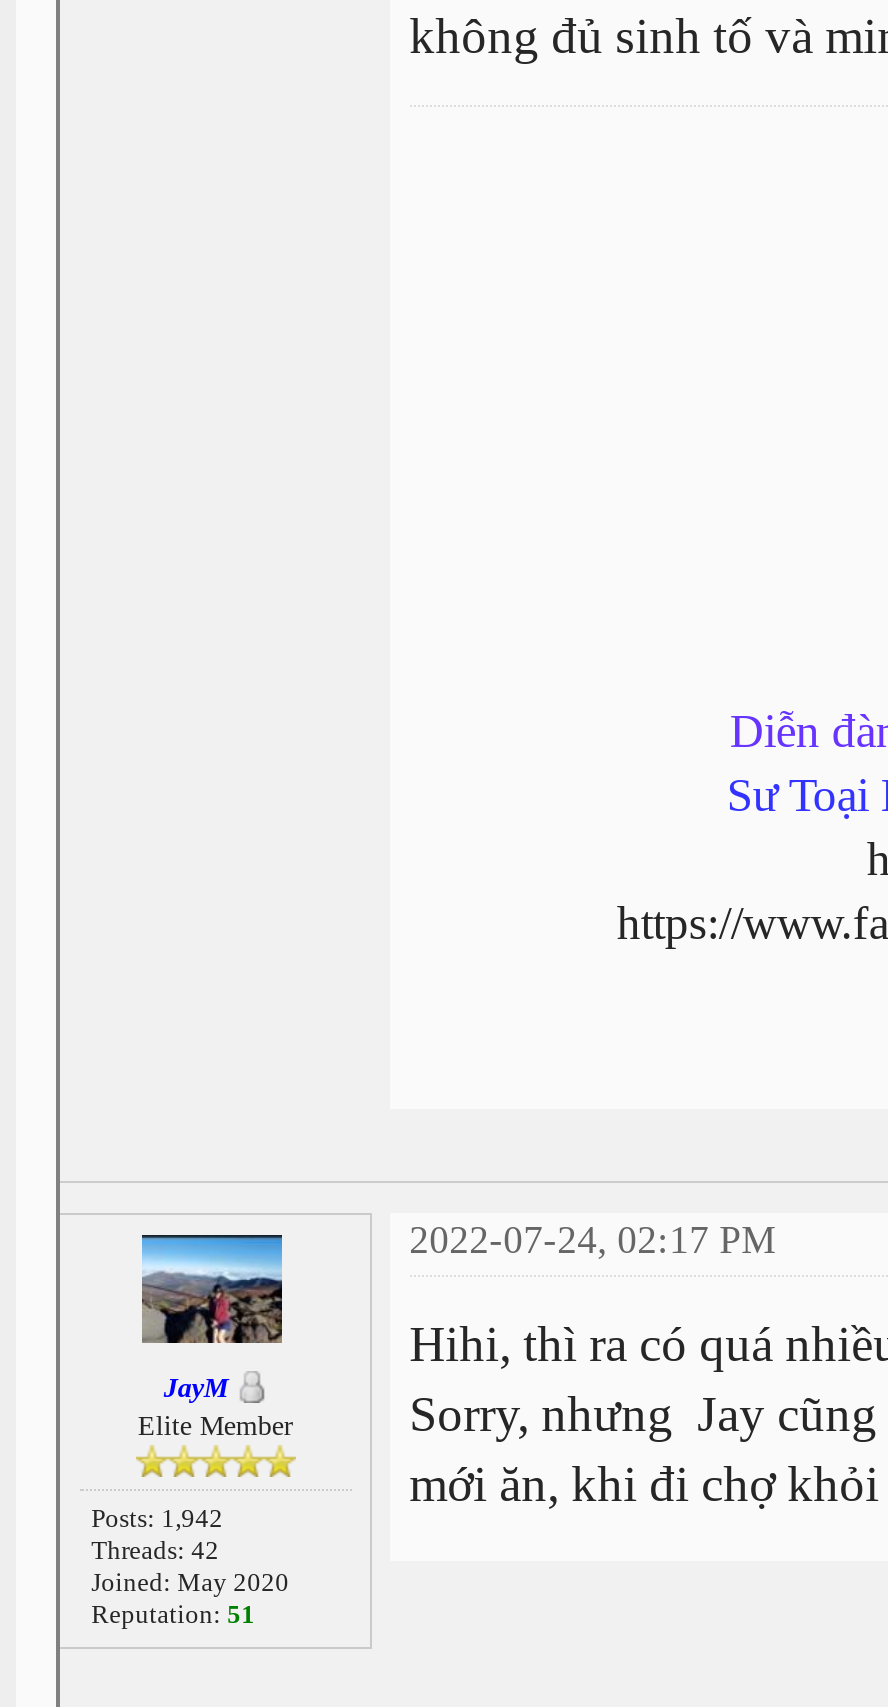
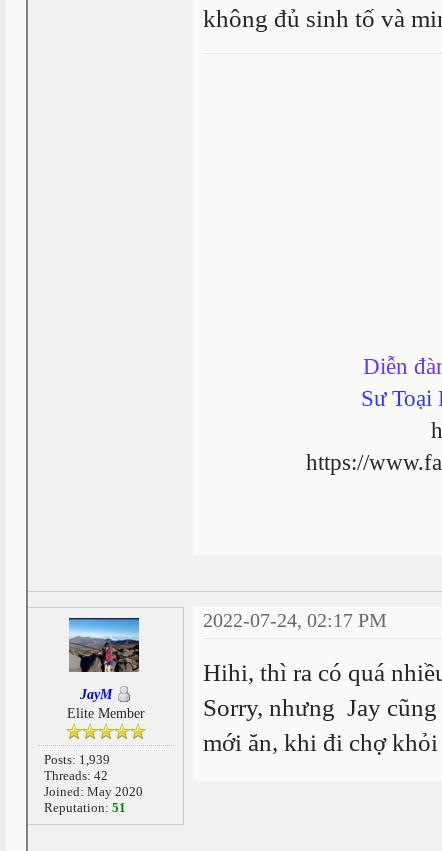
- Posts: 1,942
+ Posts: 1,939
